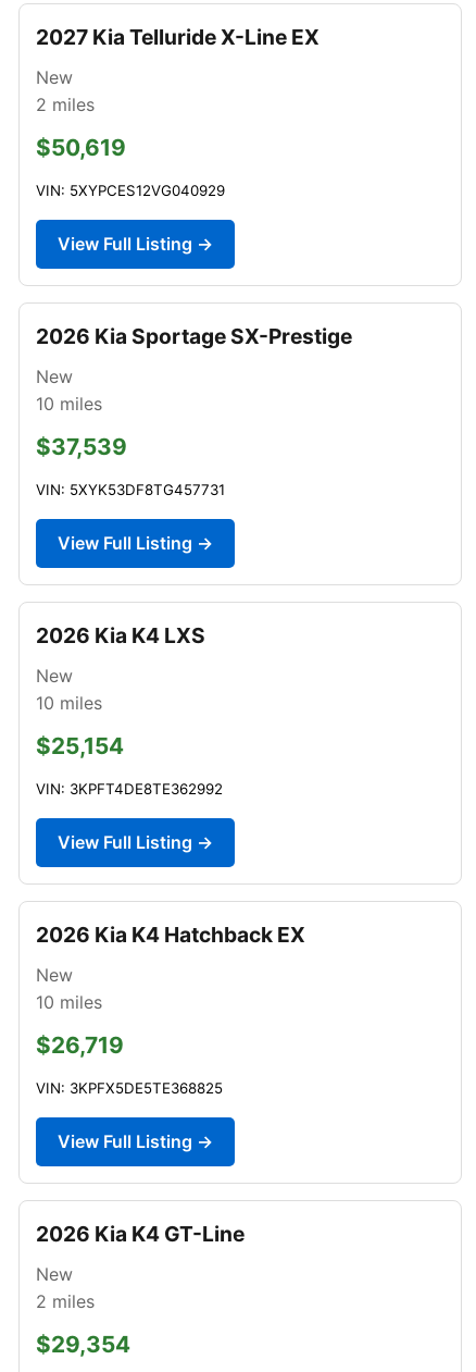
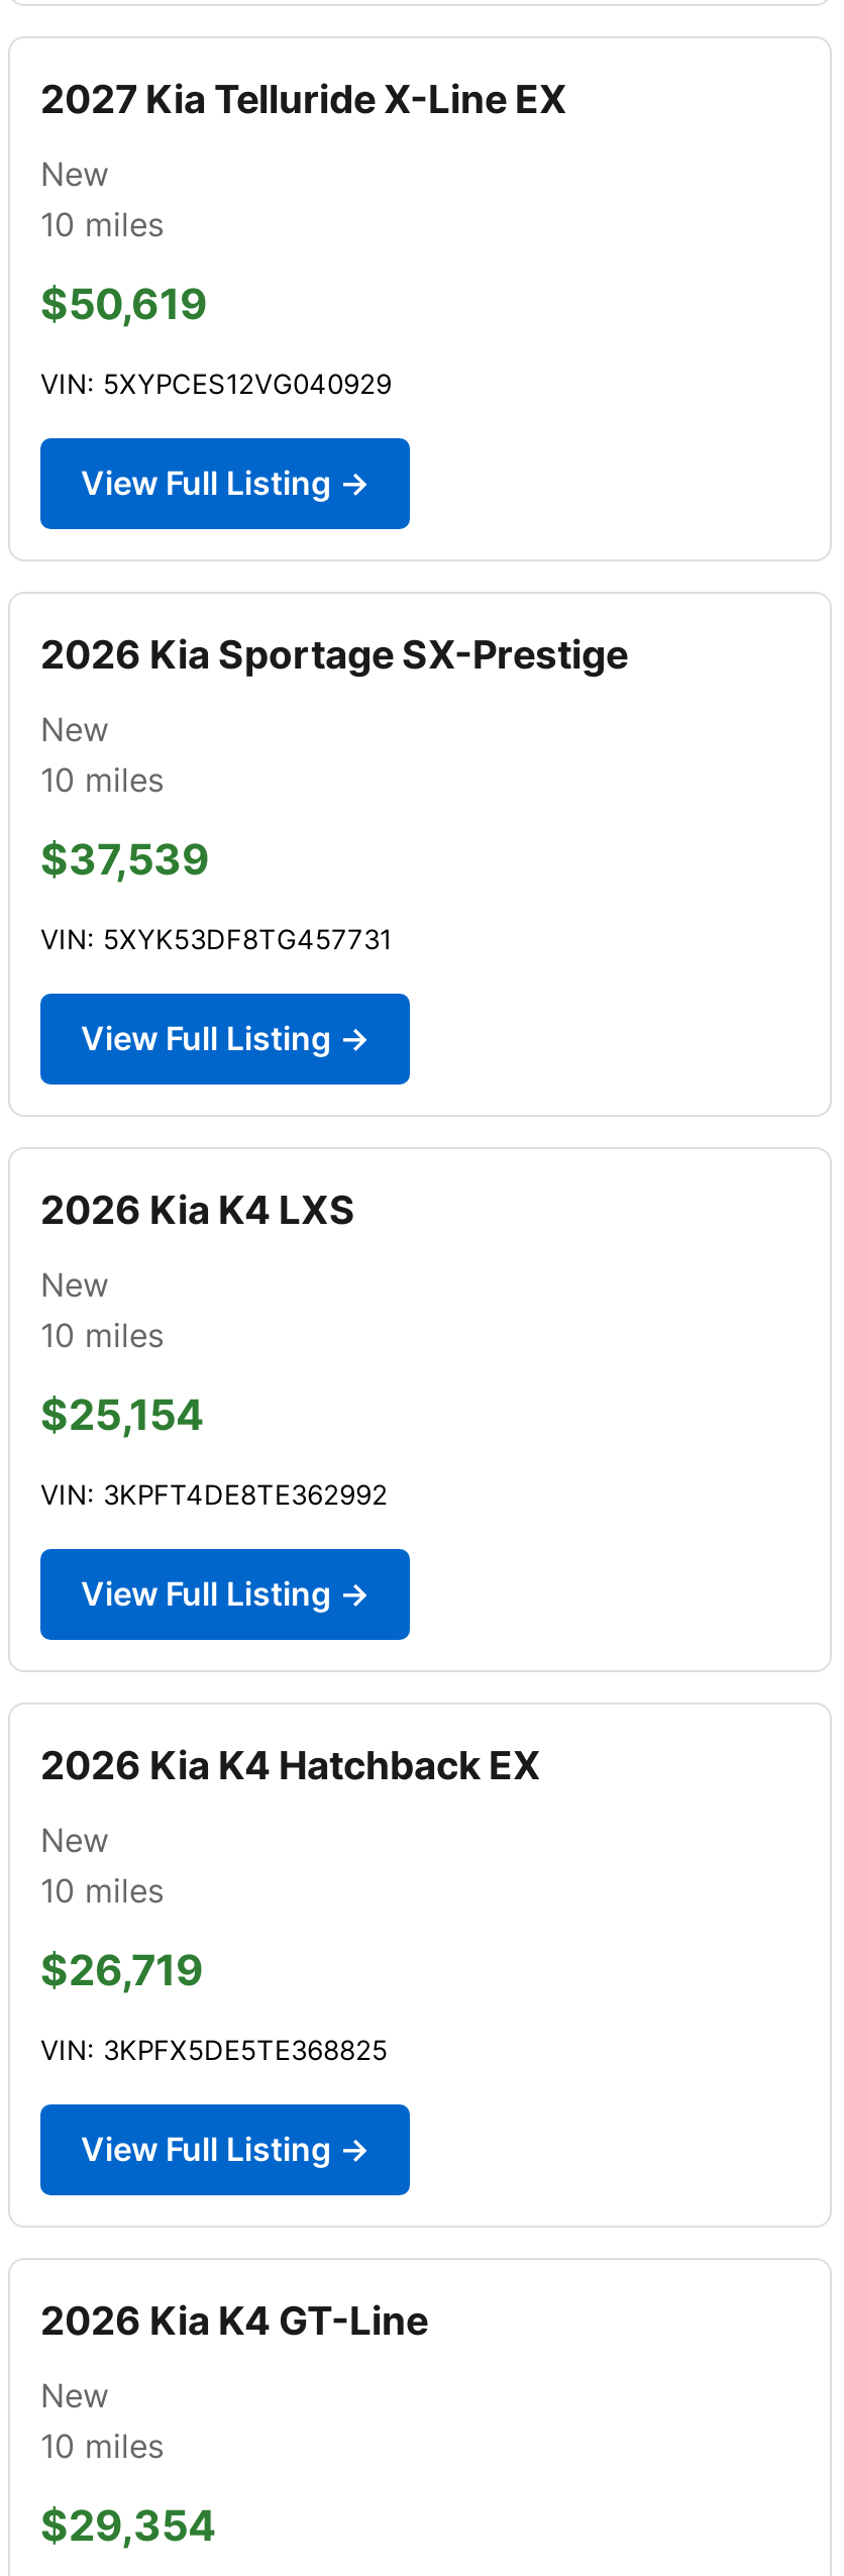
- 2 miles
+ 10 miles

- 2 miles
+ 10 miles
